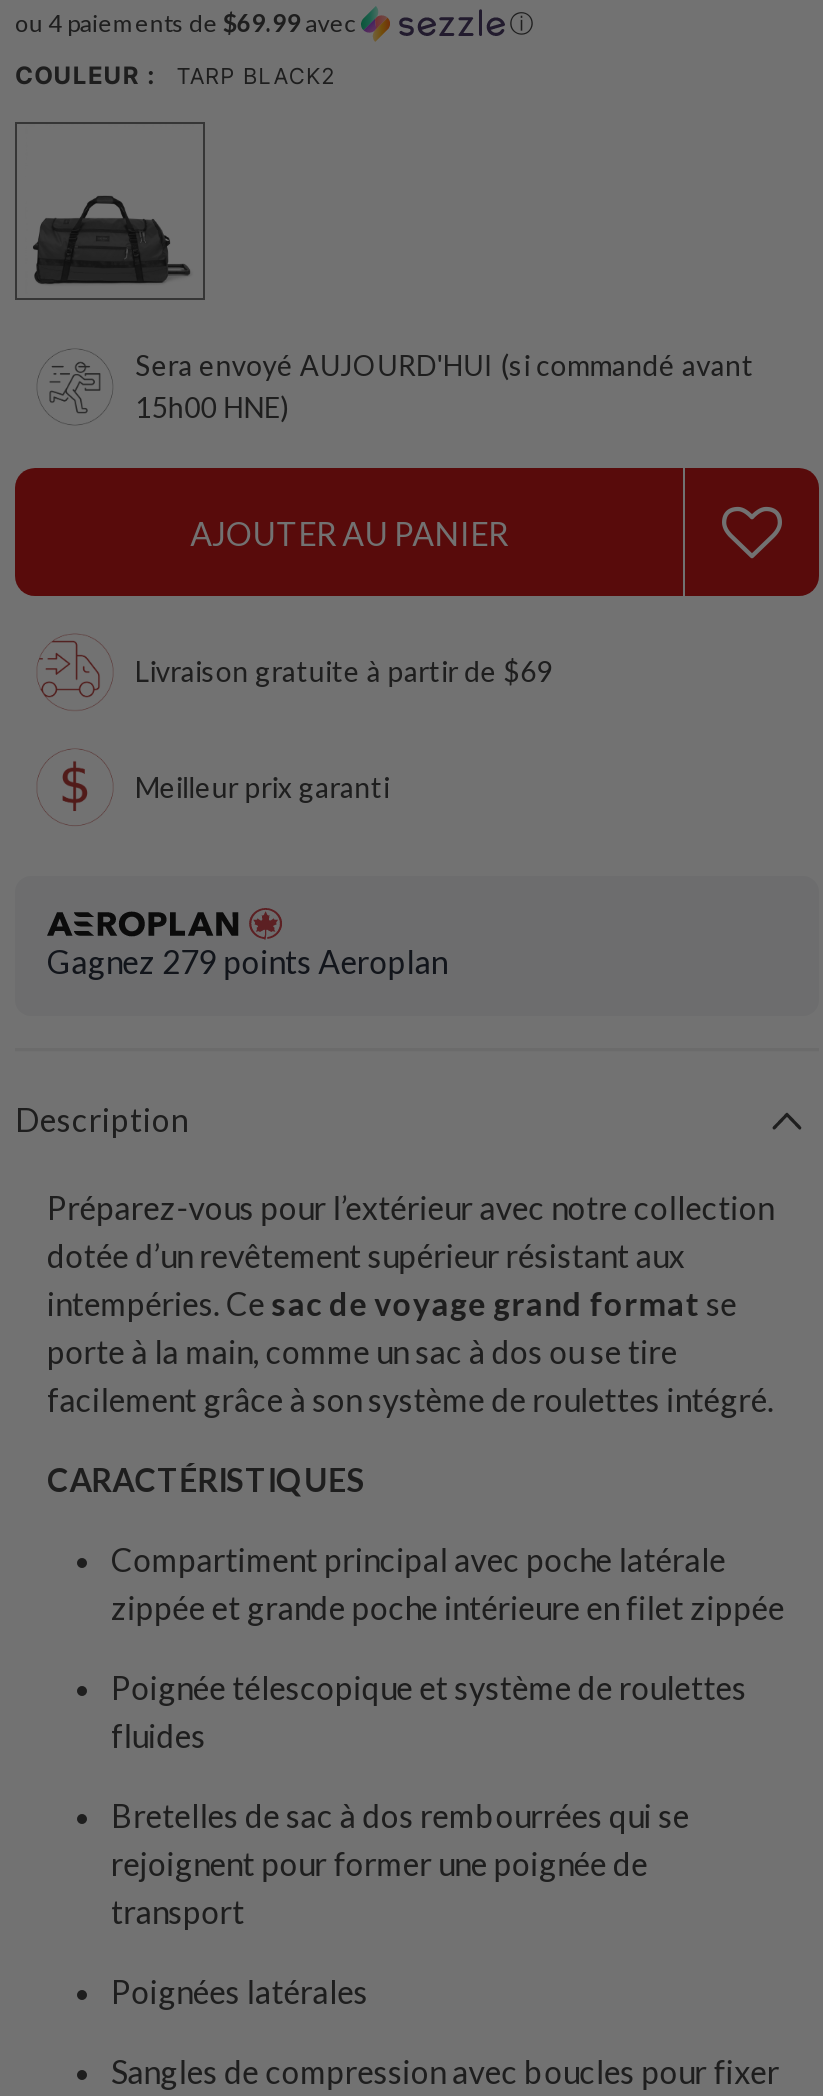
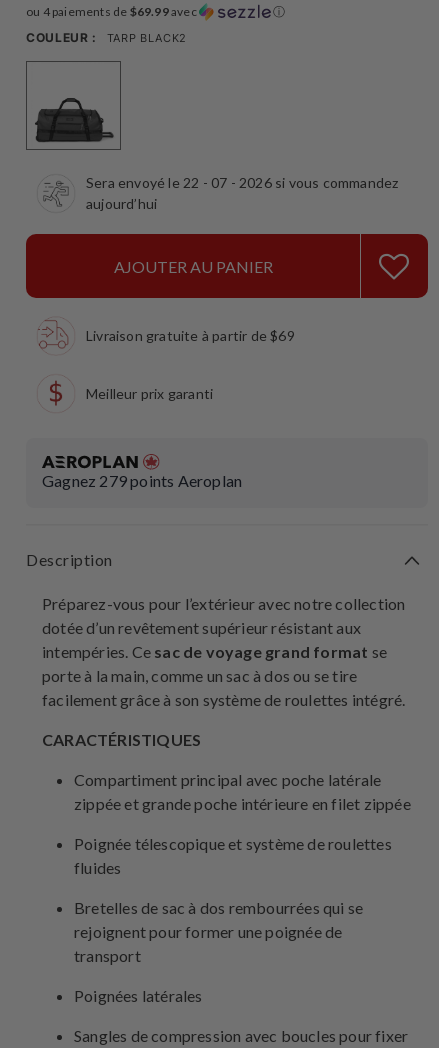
- Sera envoyé AUJOURD'HUI (si commandé avant
- 15h00 HNE)
+ Sera envoyé le 22 - 07 - 2026 si vous commandez
+ aujourd’hui
